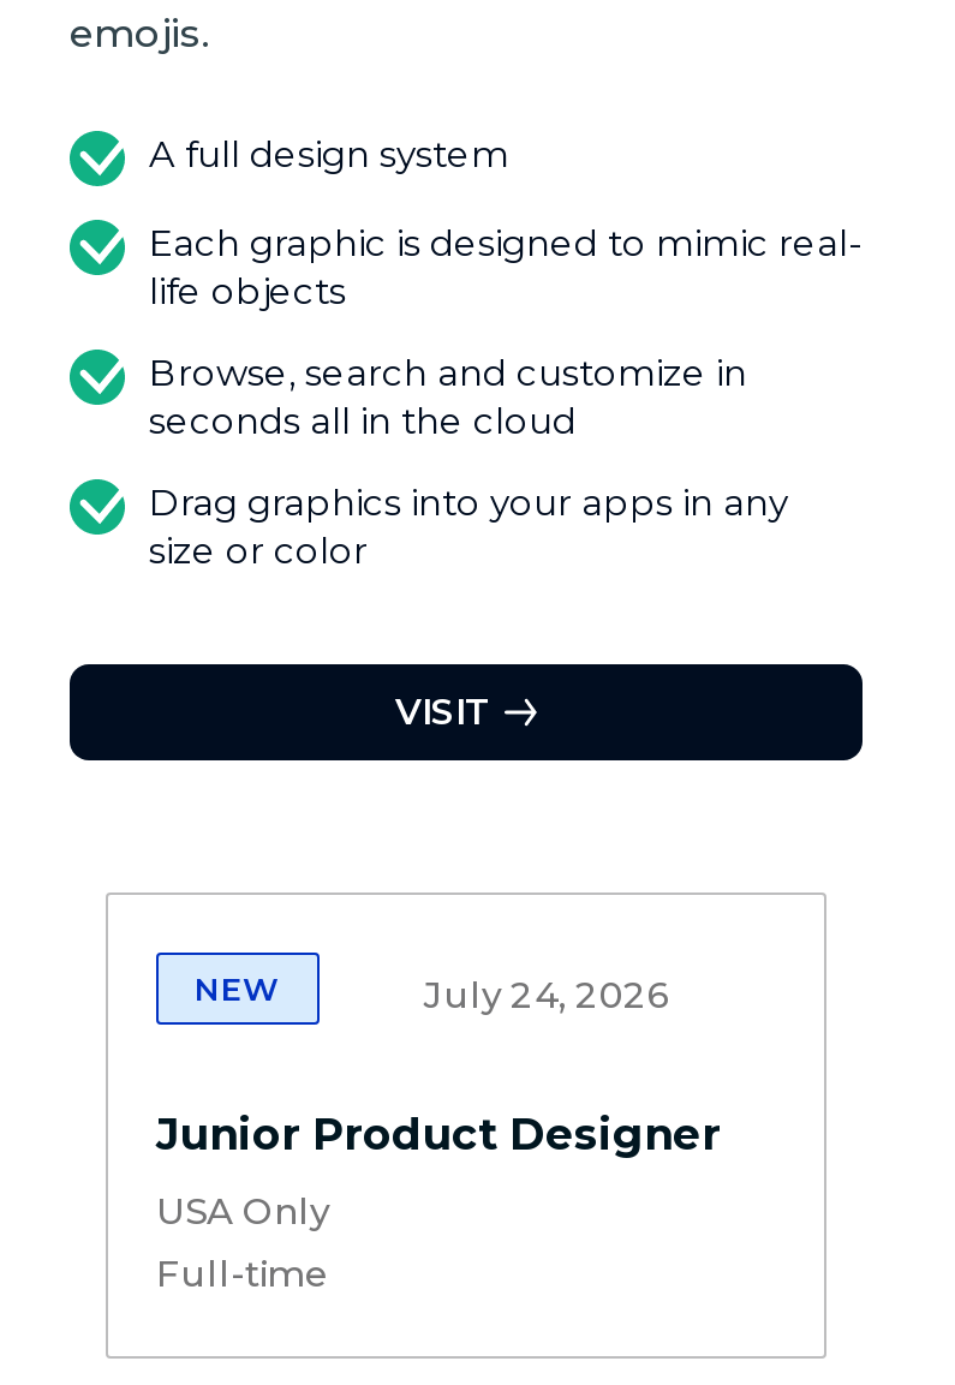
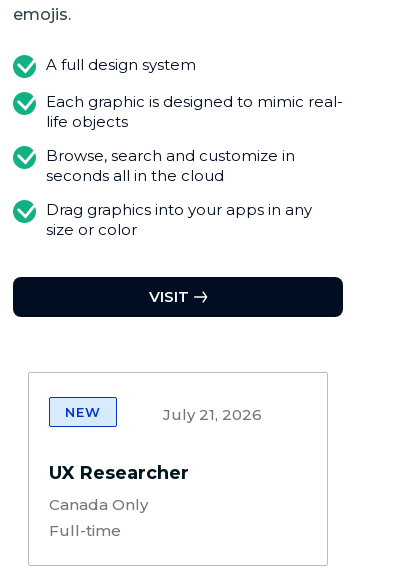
- July 24, 2026
+ July 21, 2026

- Junior Product Designer
+ UX Researcher

- USA Only
+ Canada Only
